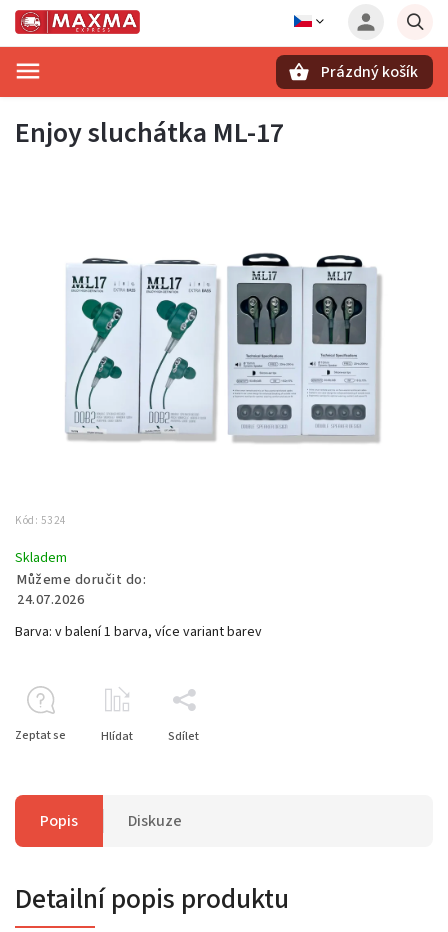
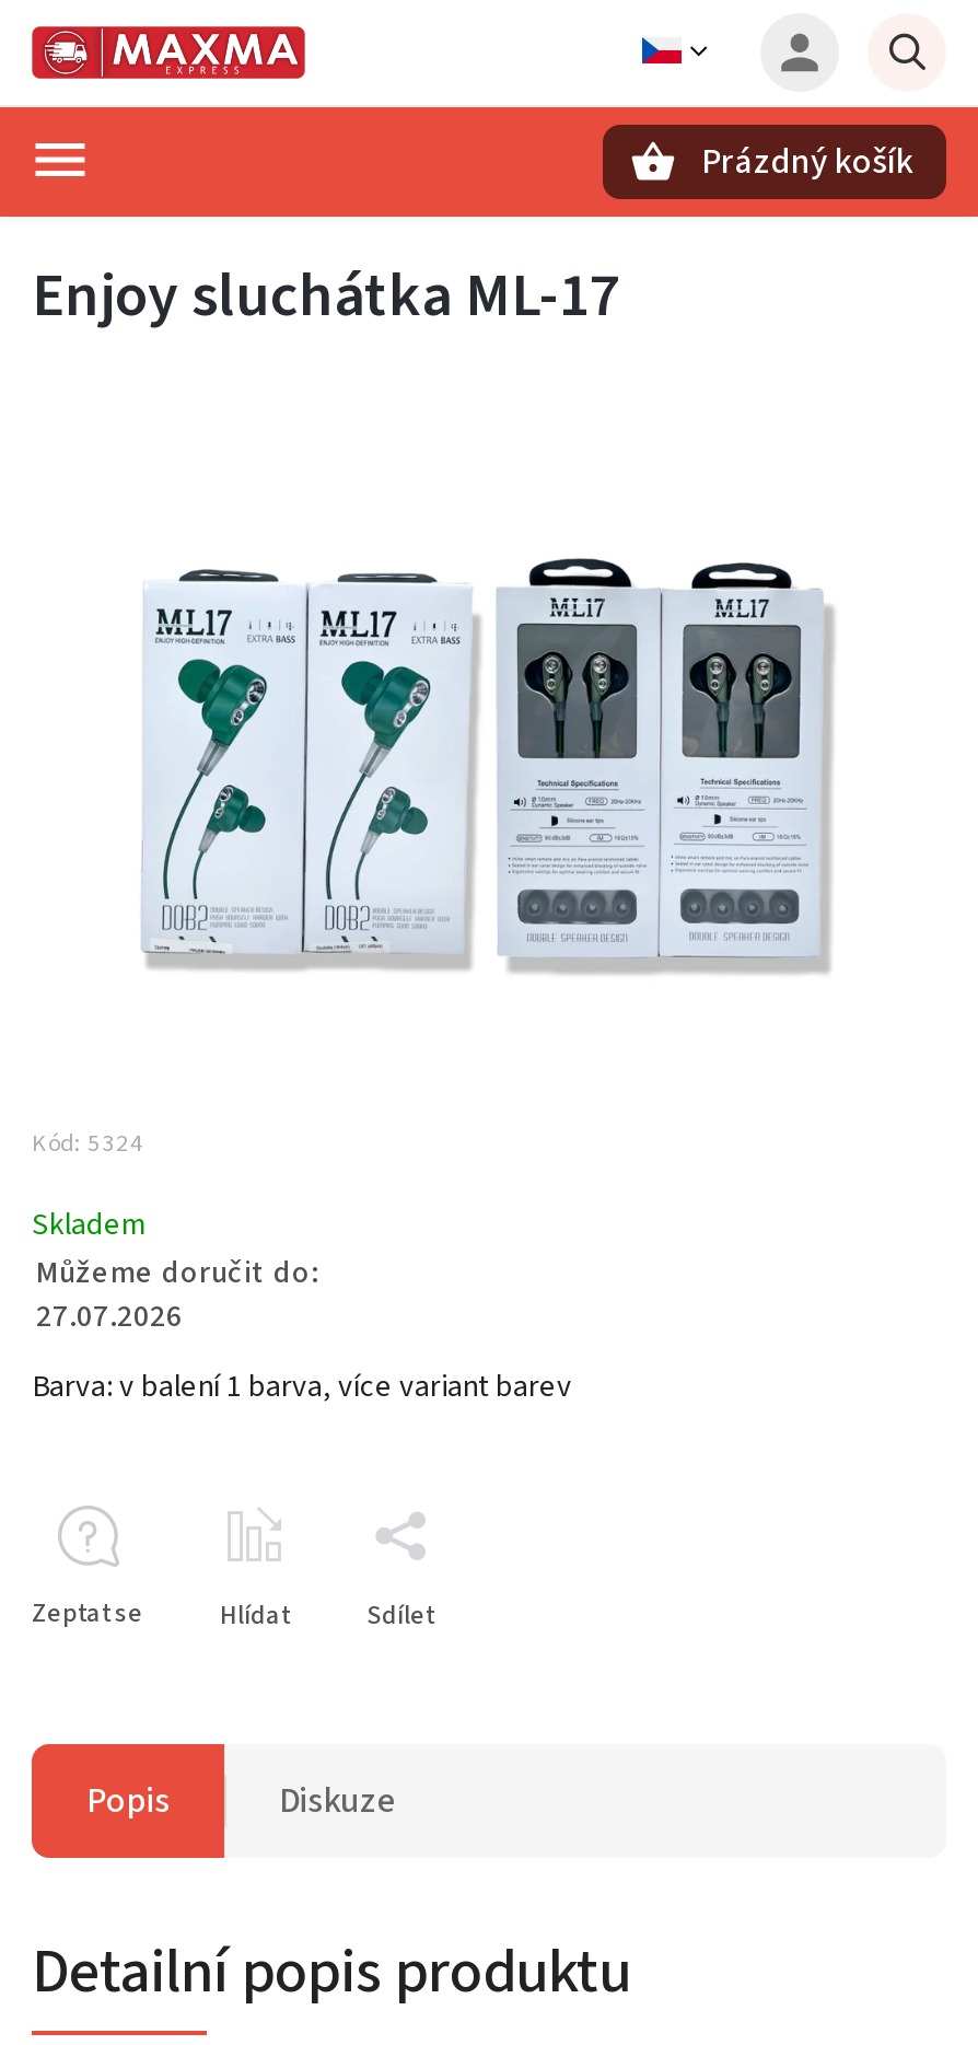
- 24.07.2026
+ 27.07.2026
